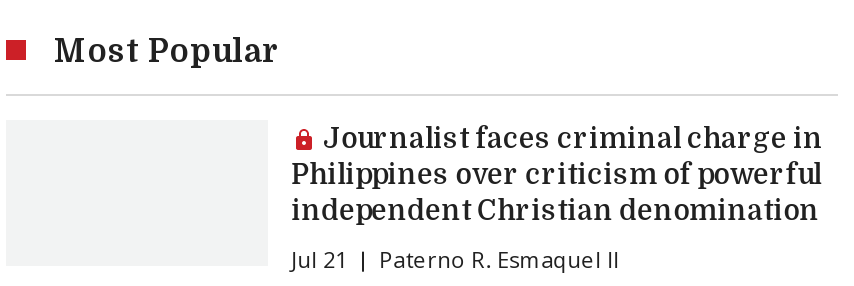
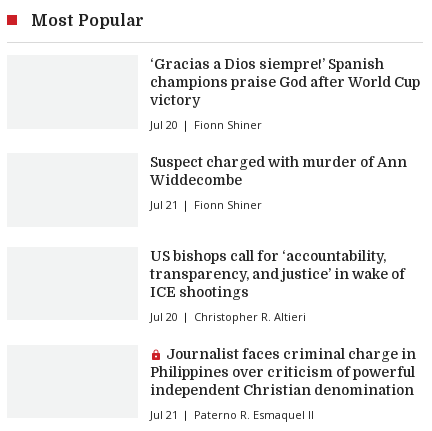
+ ‘Gracias a Dios siempre!’ Spanish
+ champions praise God after World Cup
+ victory
+ Jul 20
+ Fionn Shiner
+ Suspect charged with murder of Ann
+ Widdecombe
+ Jul 21
+ Fionn Shiner
+ US bishops call for ‘accountability,
+ transparency, and justice’ in wake of
+ ICE shootings
+ Jul 20
+ Christopher R. Altieri
